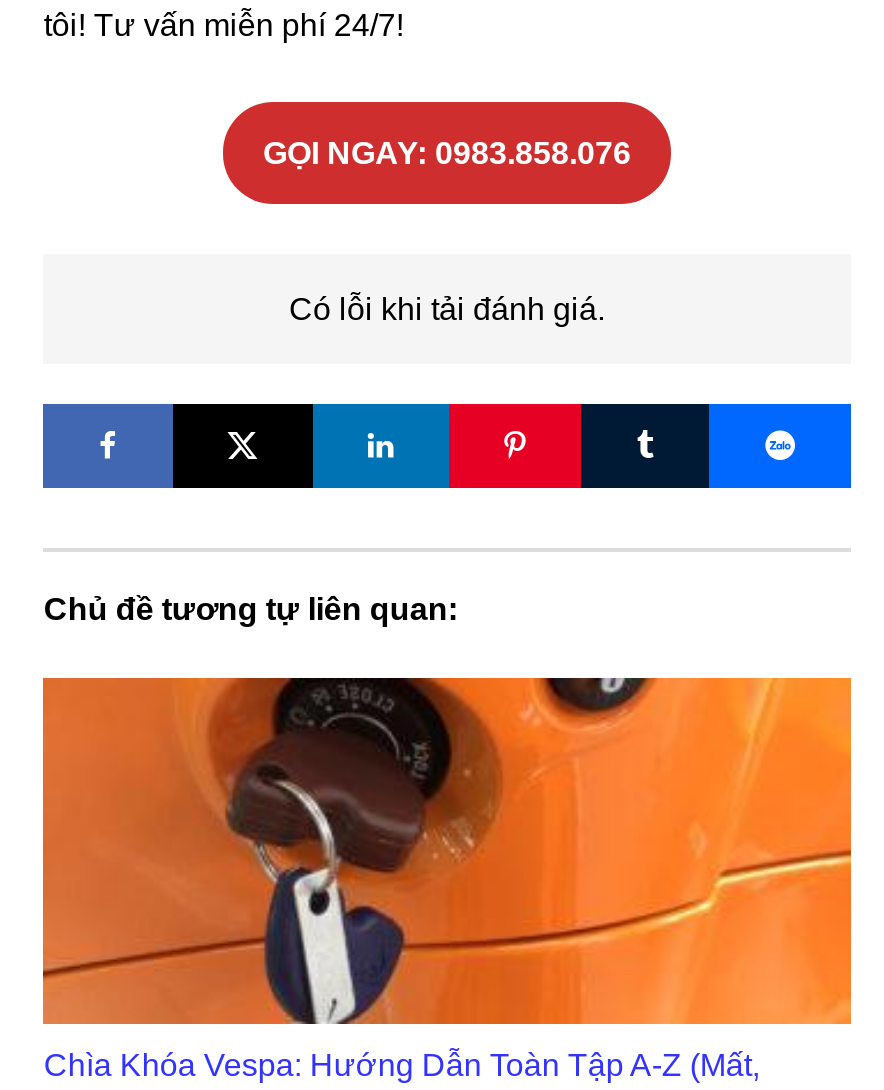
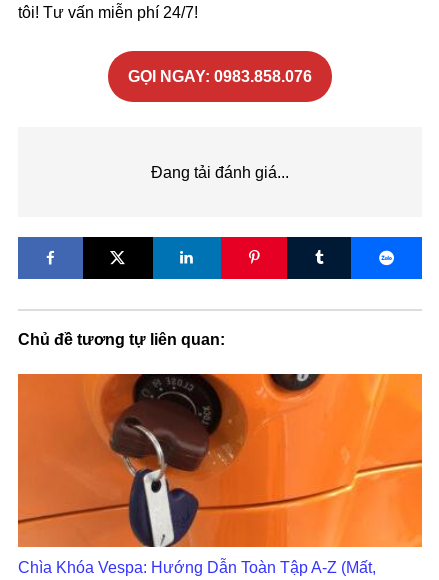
- Có lỗi khi tải đánh giá.
+ Đang tải đánh giá...
